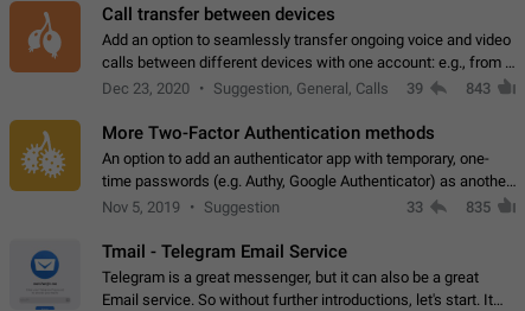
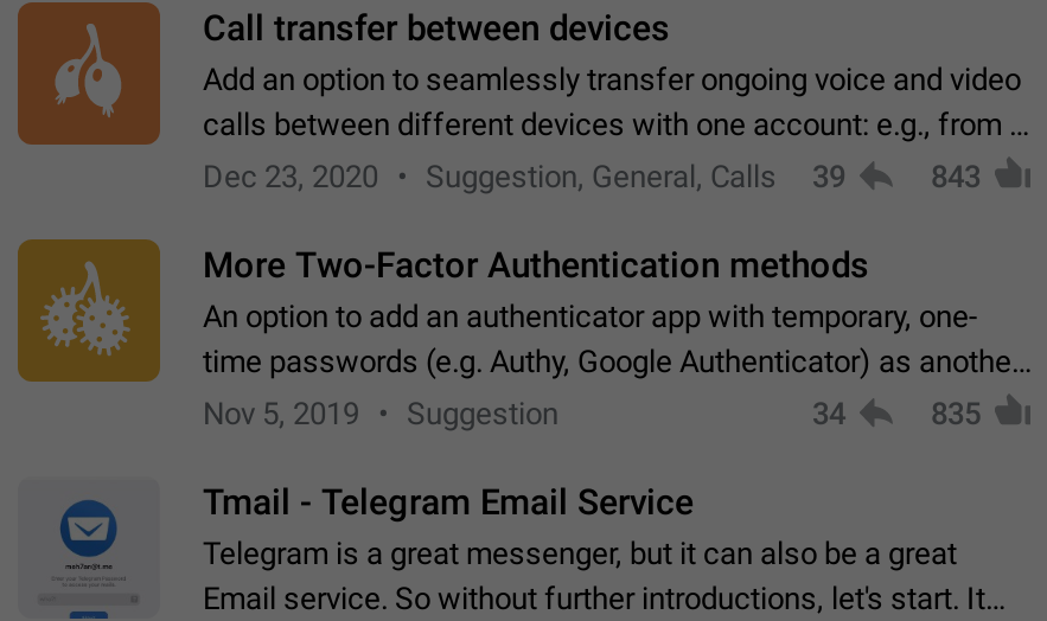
- 33
+ 34
